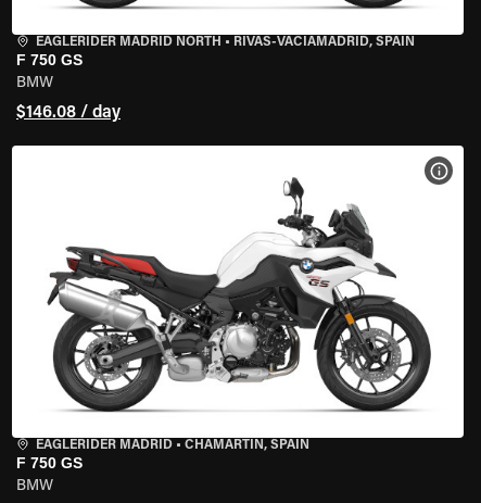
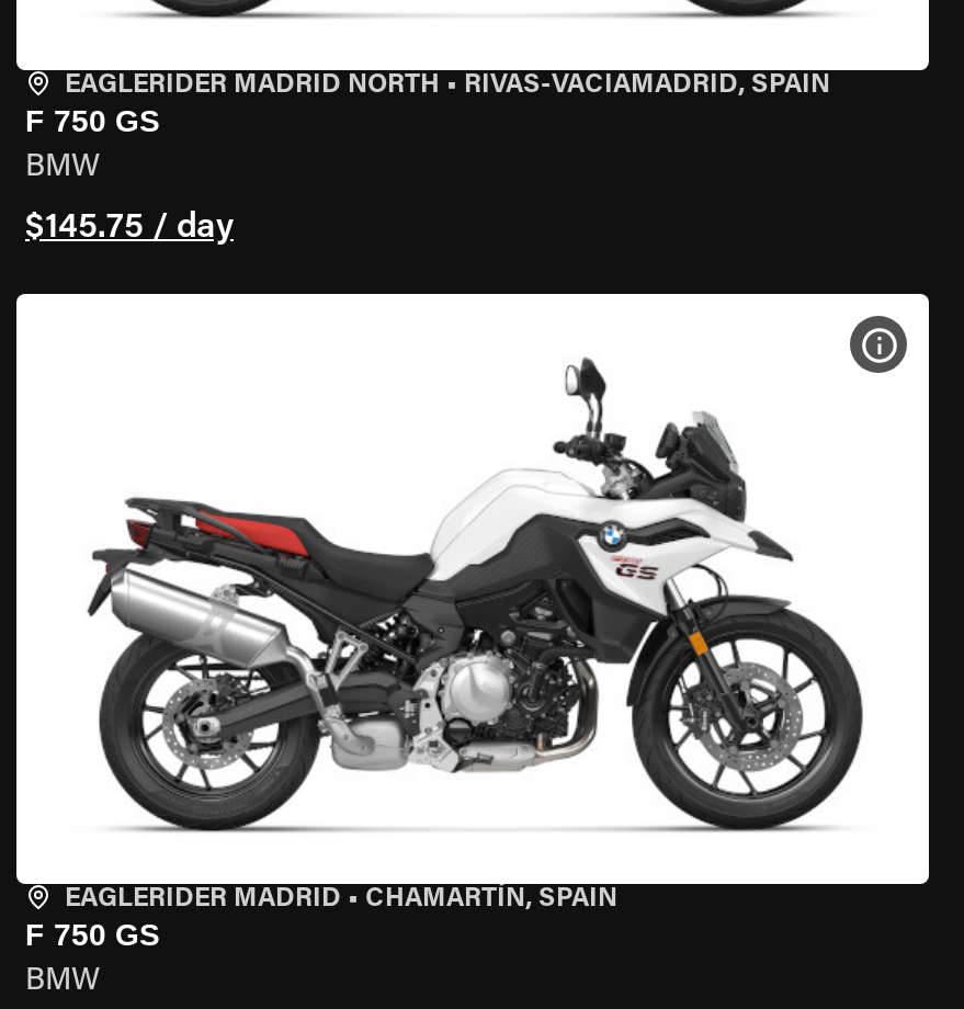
- $146.08 / day
+ $145.75 / day
